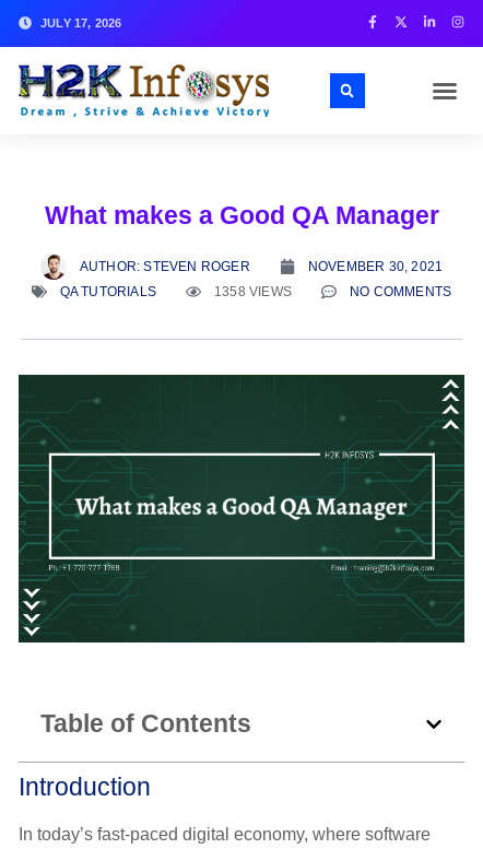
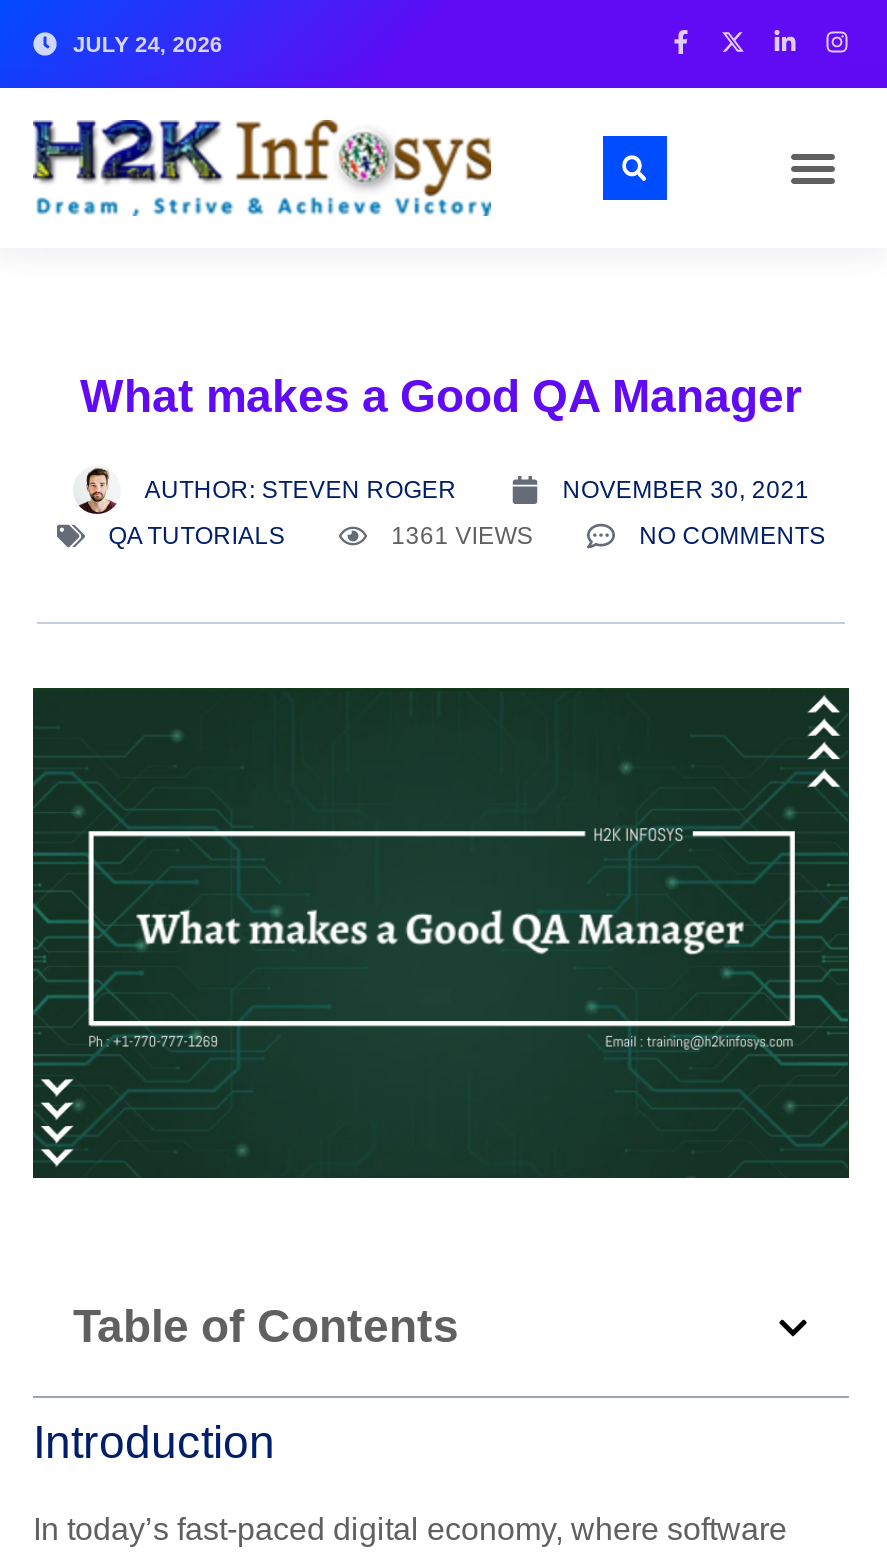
- JULY 17, 2026
+ JULY 24, 2026

- 1358 VIEWS
+ 1361 VIEWS
